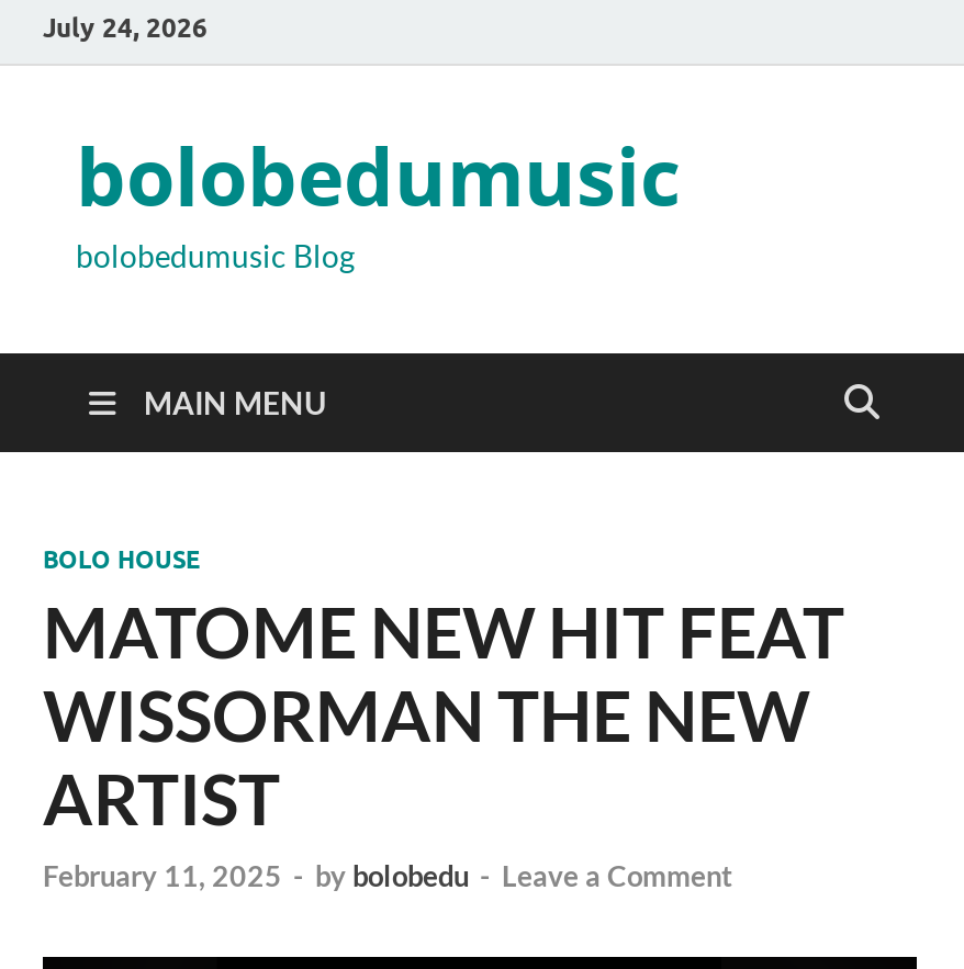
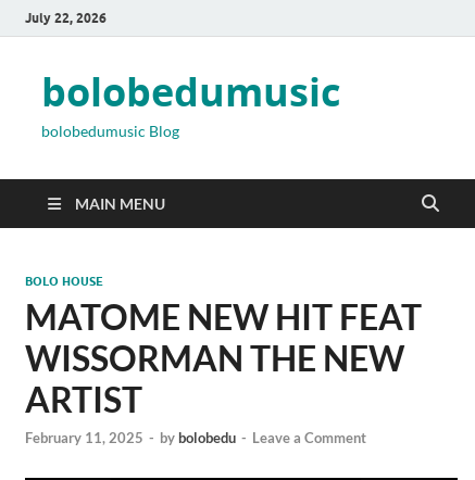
- July 24, 2026
+ July 22, 2026
